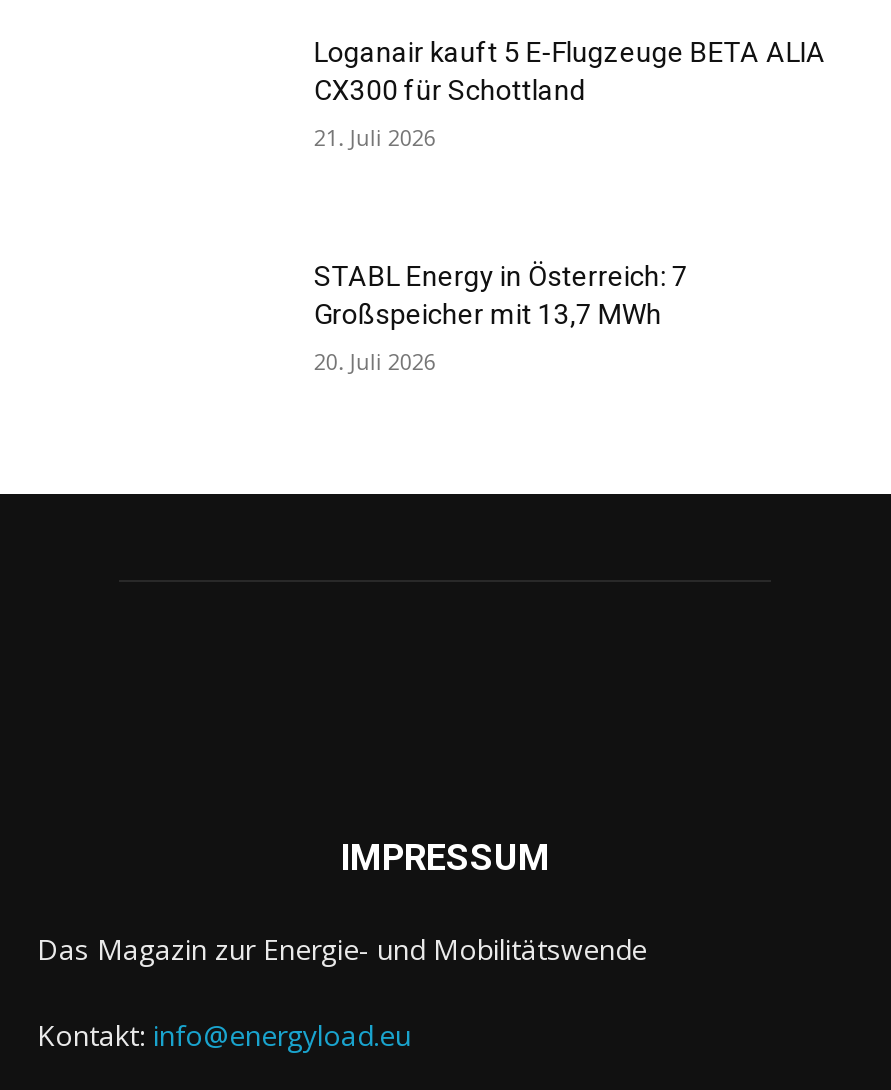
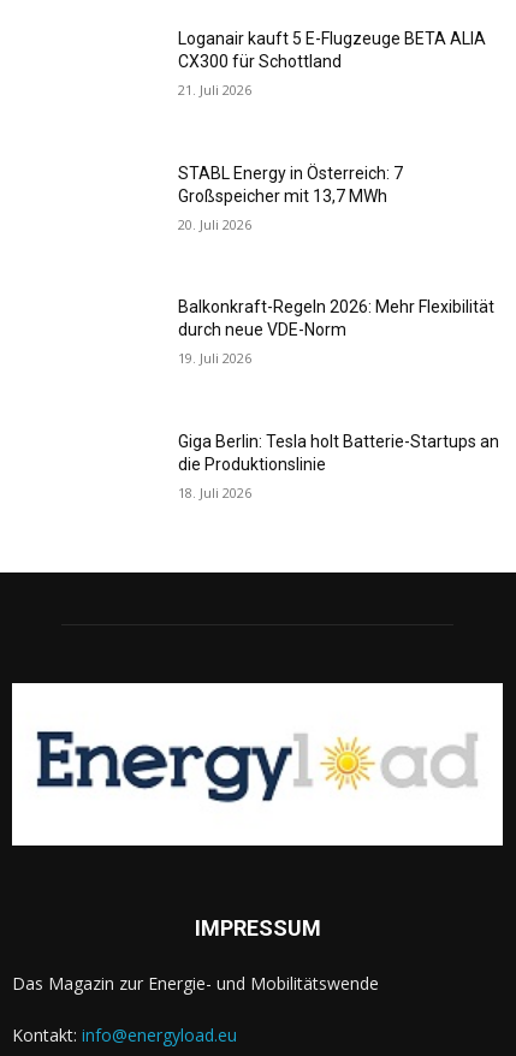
+ [image]

+ Balkonkraft-Regeln 2026: Mehr Flexibilität
+ durch neue VDE-Norm
+ 19. Juli 2026

+ Giga Berlin: Tesla holt Batterie-Startups an
+ die Produktionslinie
+ 18. Juli 2026
